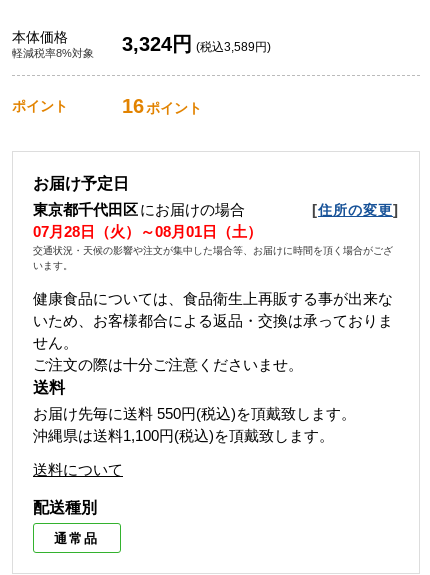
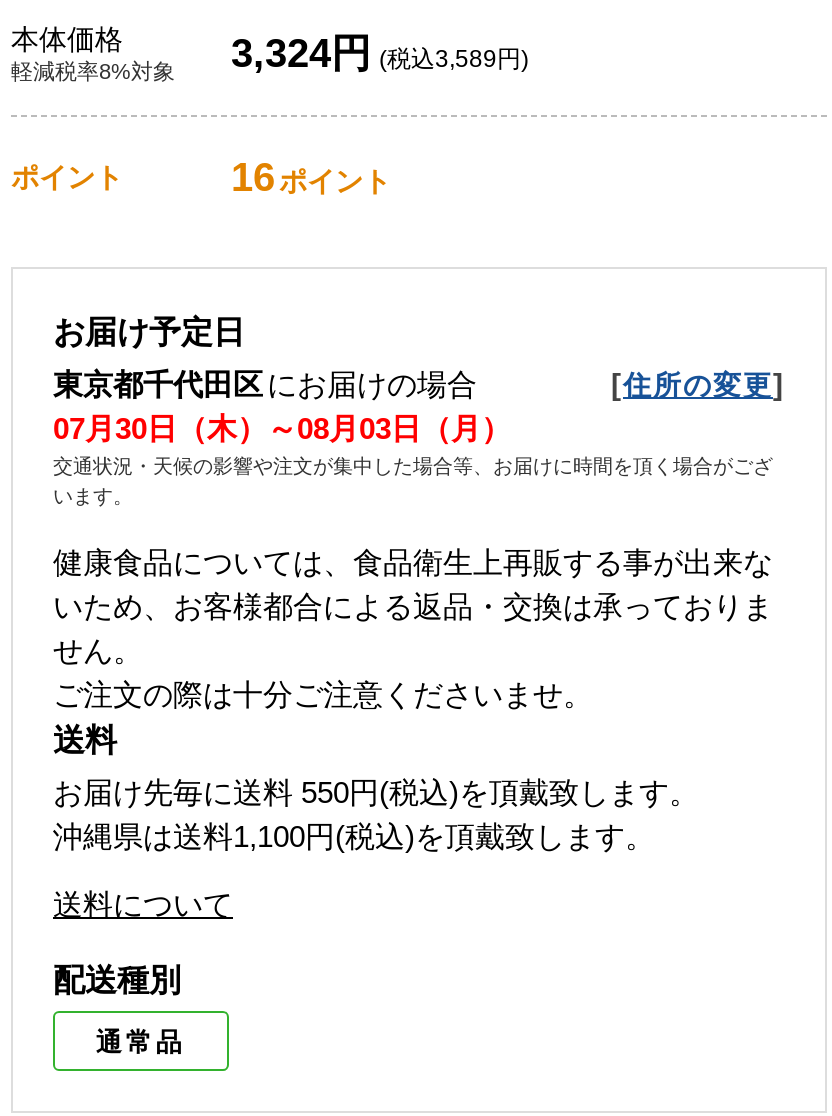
- 07月28日（火）～08月01日（土）
+ 07月30日（木）～08月03日（月）
